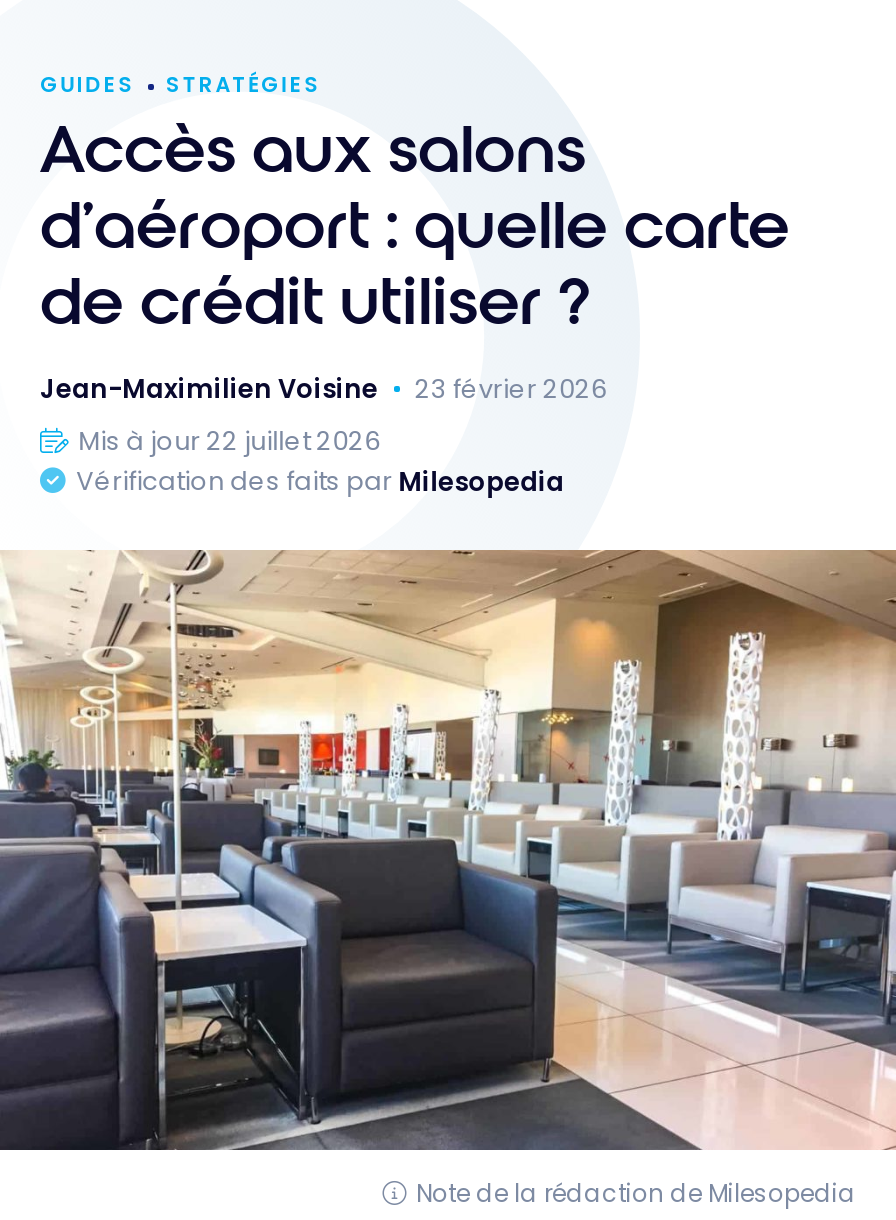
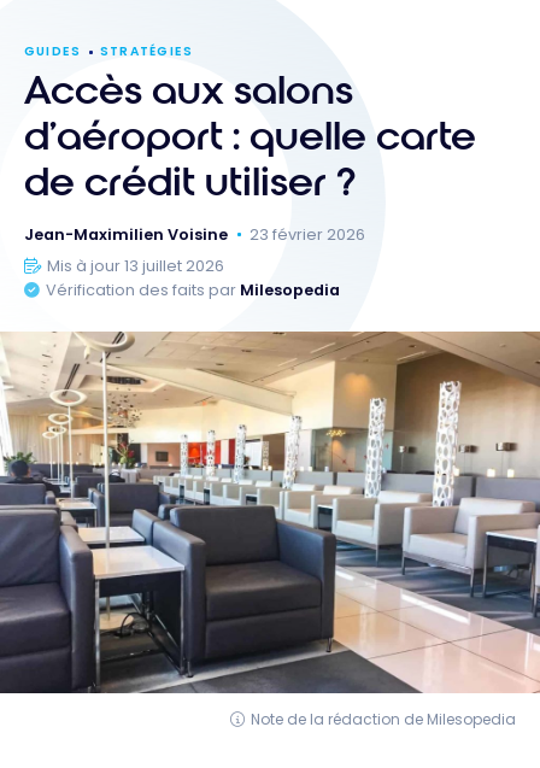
- Mis à jour 22 juillet 2026
+ Mis à jour 13 juillet 2026
